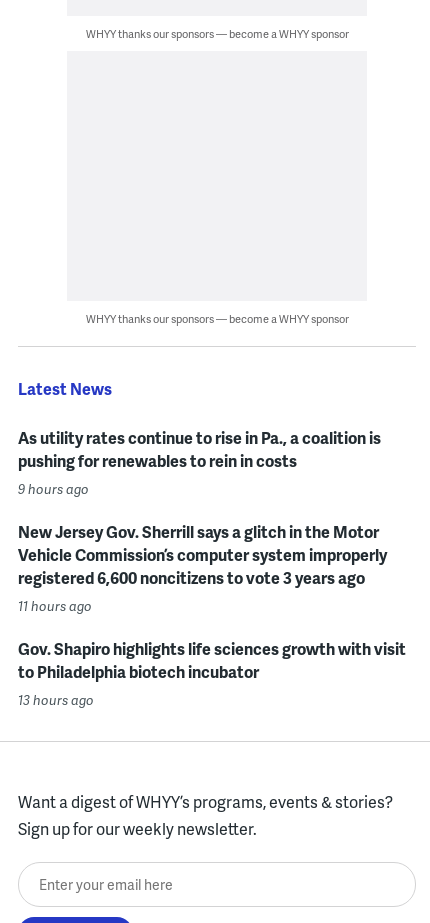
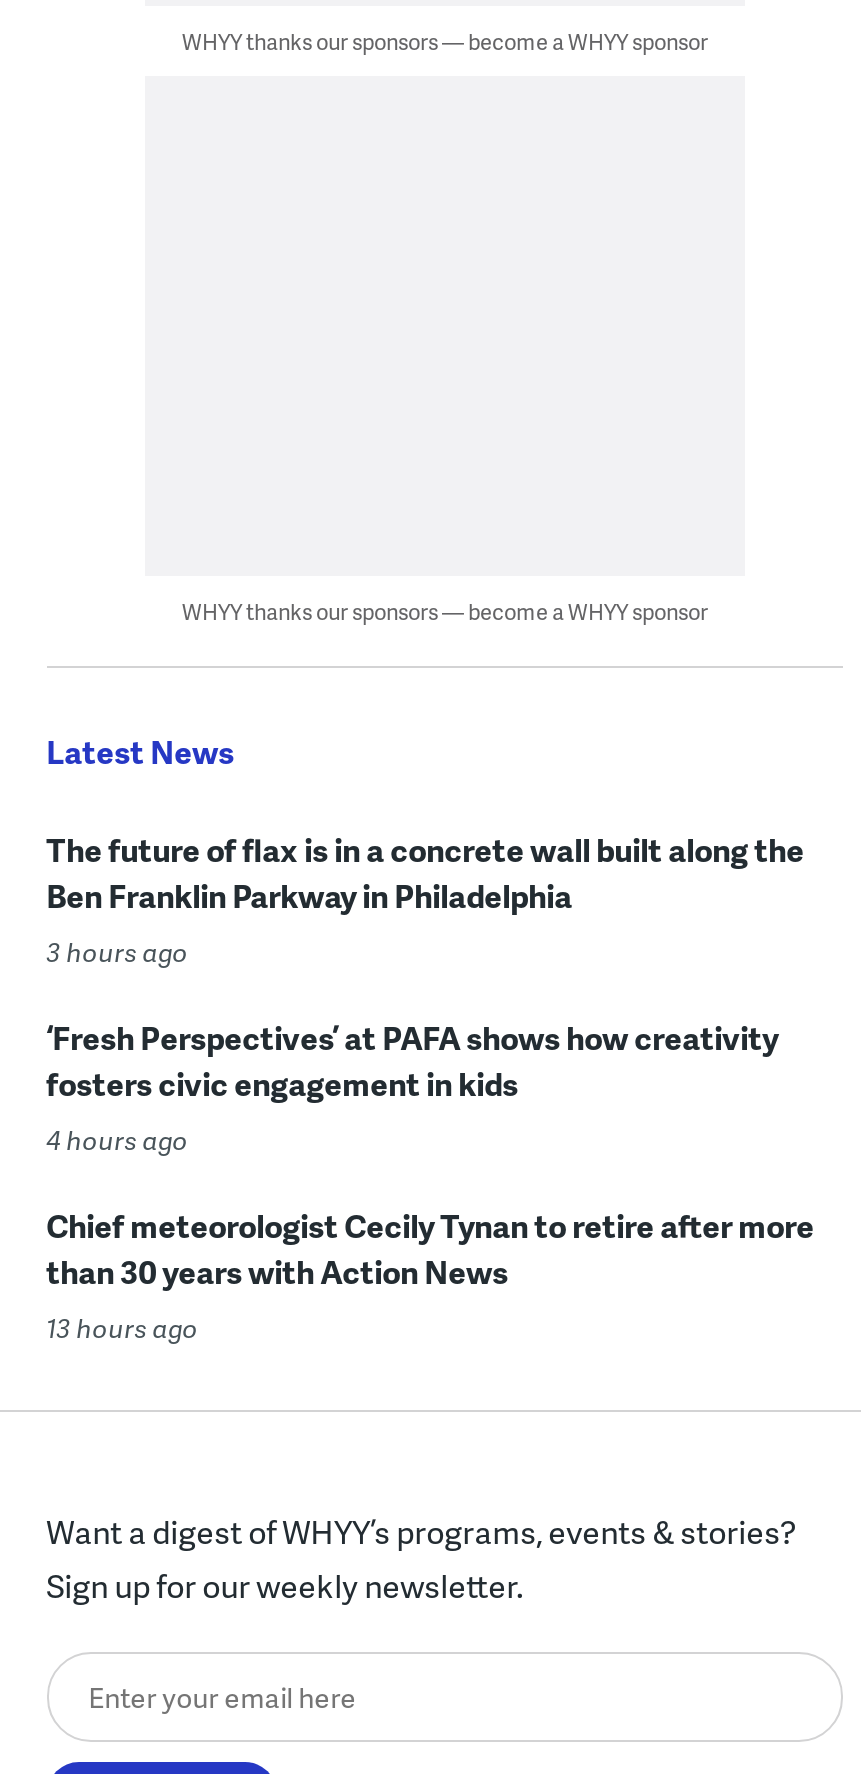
- As utility rates continue to rise in Pa., a coalition is
- pushing for renewables to rein in costs
- 9 hours ago
+ The future of flax is in a concrete wall built along the
+ Ben Franklin Parkway in Philadelphia
+ 3 hours ago

- New Jersey Gov. Sherrill says a glitch in the Motor
- Vehicle Commission’s computer system improperly
- registered 6,600 noncitizens to vote 3 years ago
- 11 hours ago
+ ‘Fresh Perspectives’ at PAFA shows how creativity
+ fosters civic engagement in kids
+ 4 hours ago

- Gov. Shapiro highlights life sciences growth with visit
- to Philadelphia biotech incubator
+ Chief meteorologist Cecily Tynan to retire after more
+ than 30 years with Action News
